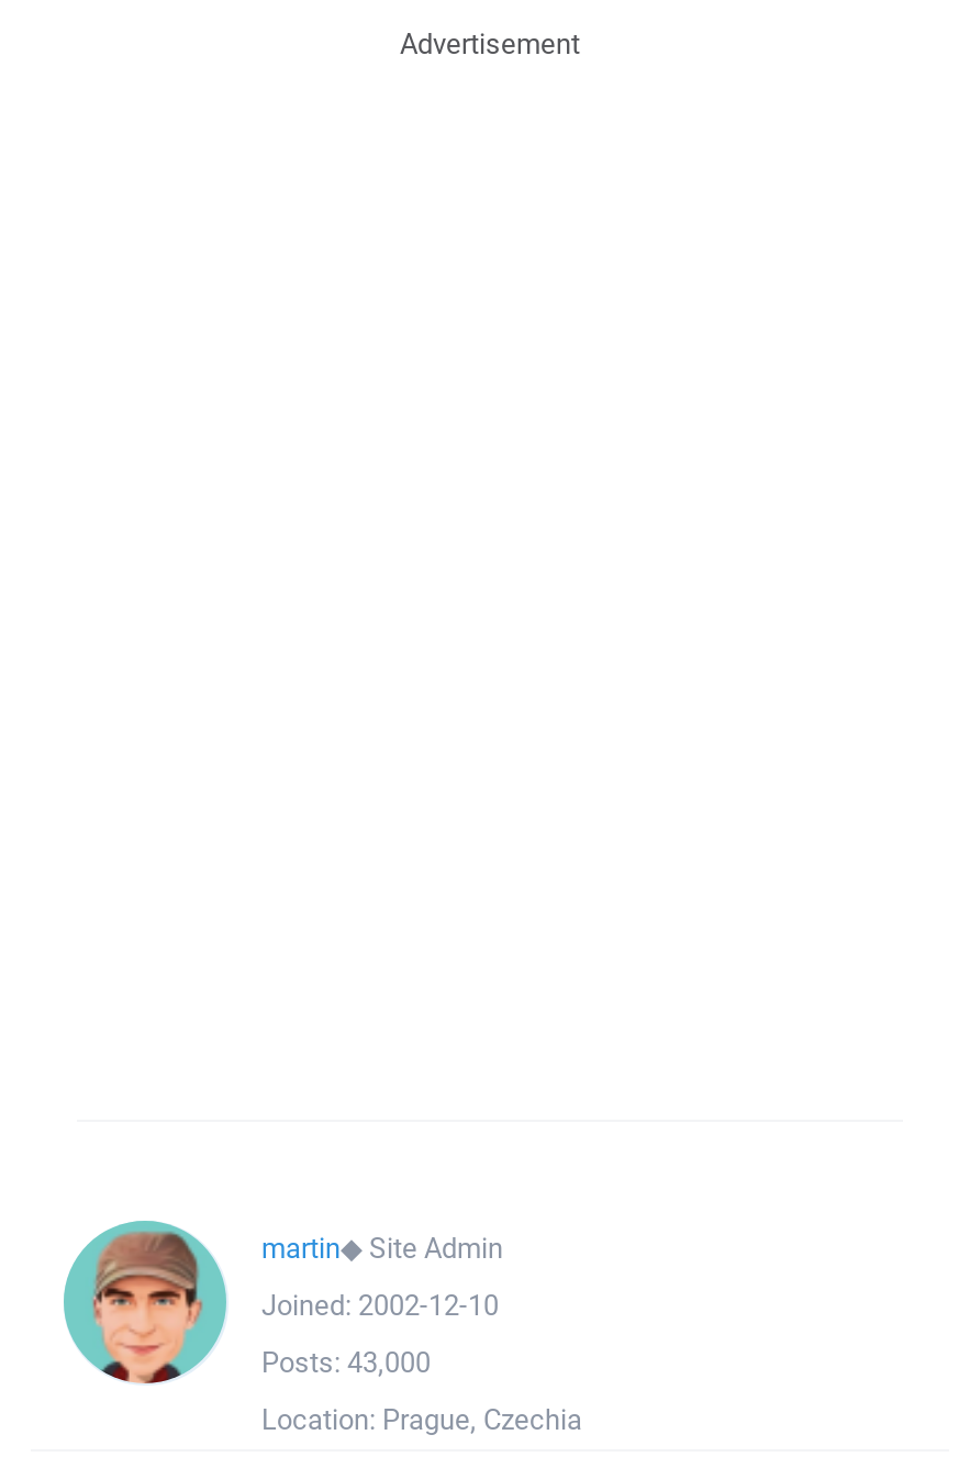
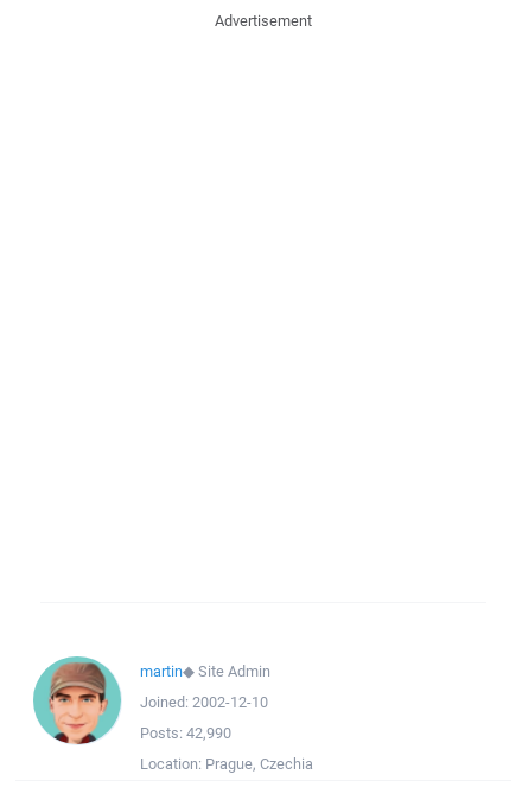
- Posts: 43,000
+ Posts: 42,990
